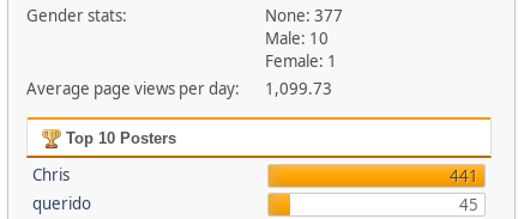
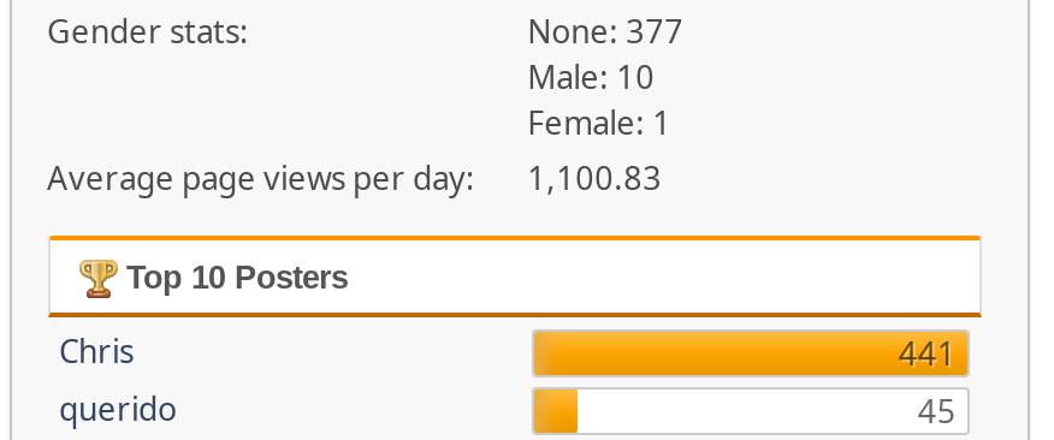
- Average page views per day: 1,099.73
+ Average page views per day: 1,100.83
